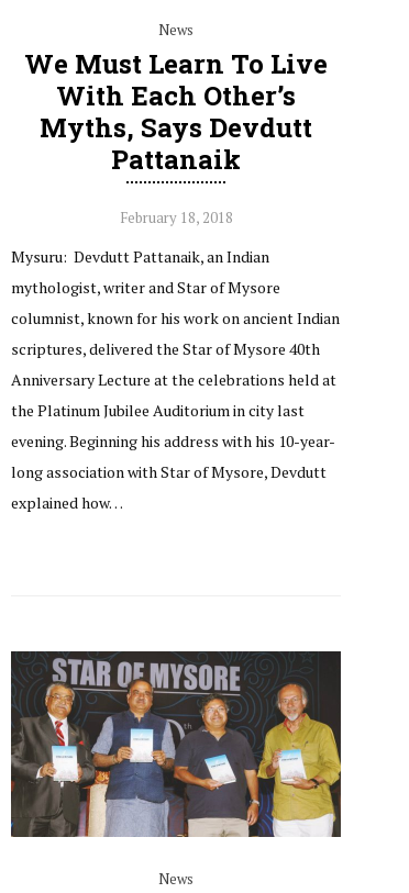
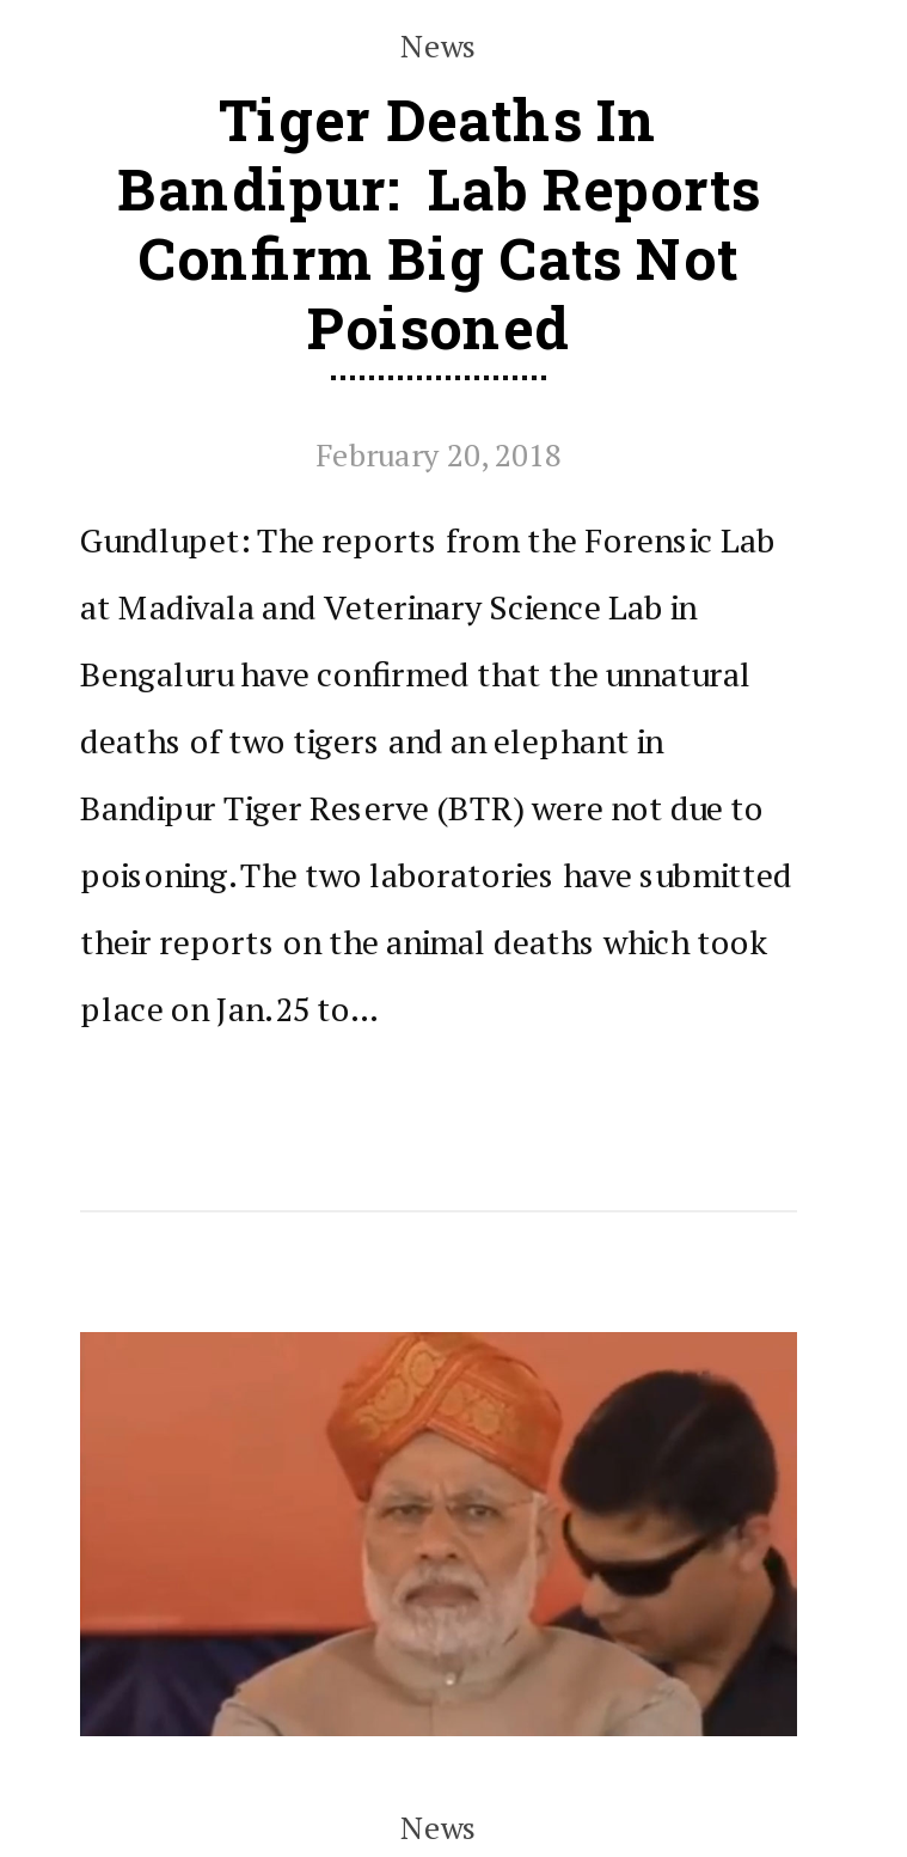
- We Must Learn To Live
- With Each Other’s
- Myths, Says Devdutt
- Pattanaik
- February 18, 2018
- Mysuru: Devdutt Pattanaik, an Indian
- mythologist, writer and Star of Mysore
- columnist, known for his work on ancient Indian
- scriptures, delivered the Star of Mysore 40th
- Anniversary Lecture at the celebrations held at
- the Platinum Jubilee Auditorium in city last
- evening. Beginning his address with his 10-year-
- long association with Star of Mysore, Devdutt
- explained how…
+ Tiger Deaths In
+ Bandipur: Lab Reports
+ Confirm Big Cats Not
+ Poisoned
+ February 20, 2018
+ Gundlupet: The reports from the Forensic Lab
+ at Madivala and Veterinary Science Lab in
+ Bengaluru have confirmed that the unnatural
+ deaths of two tigers and an elephant in
+ Bandipur Tiger Reserve (BTR) were not due to
+ poisoning. The two laboratories have submitted
+ their reports on the animal deaths which took
+ place on Jan. 25 to…

- [image]
+ [image]
